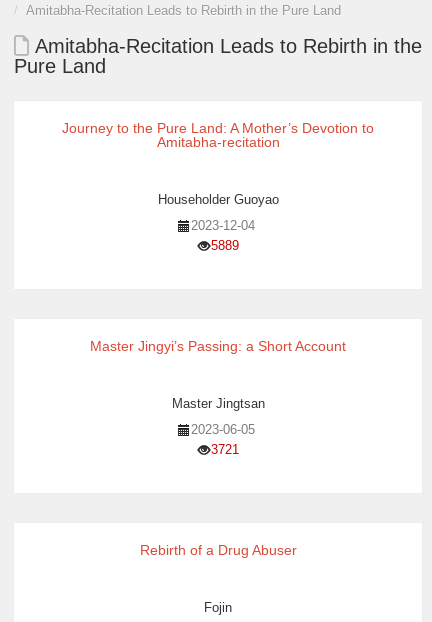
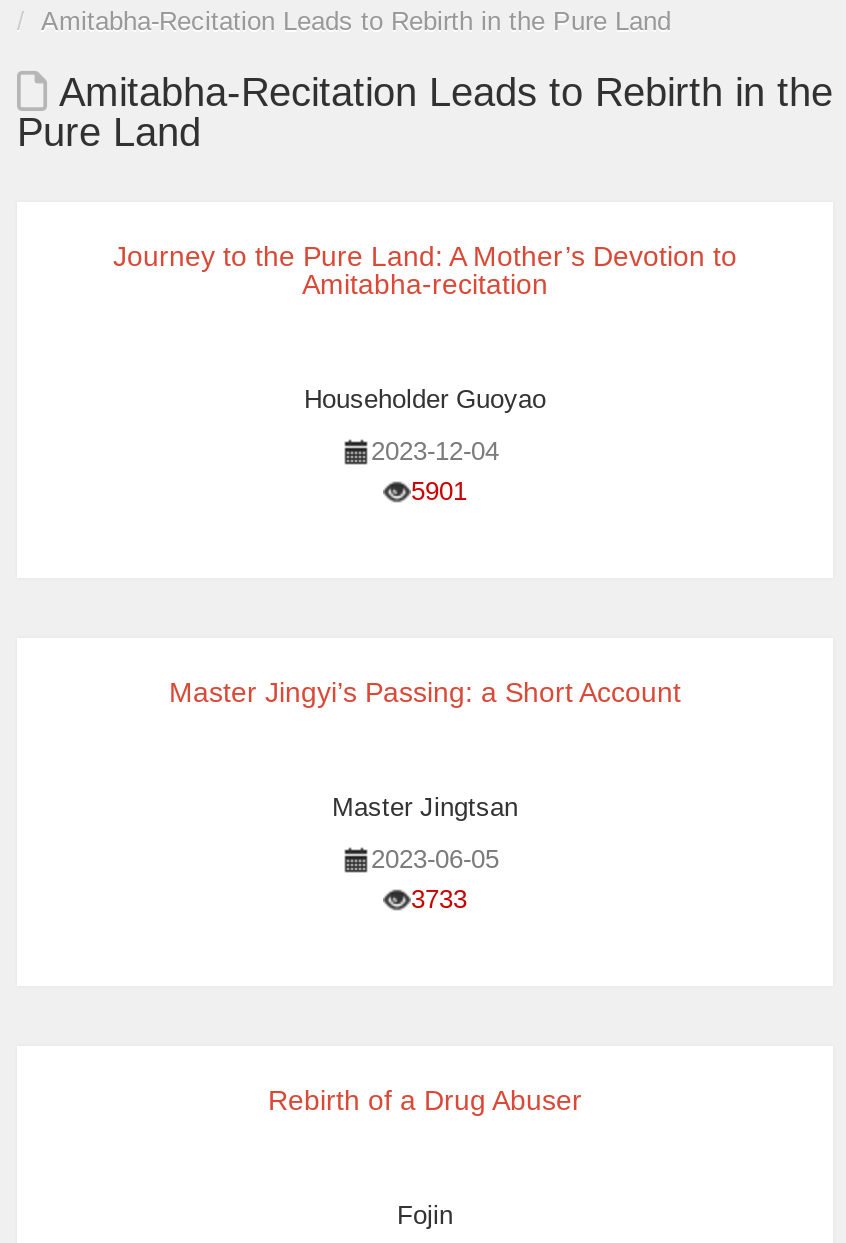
- 5889
+ 5901

- 3721
+ 3733
